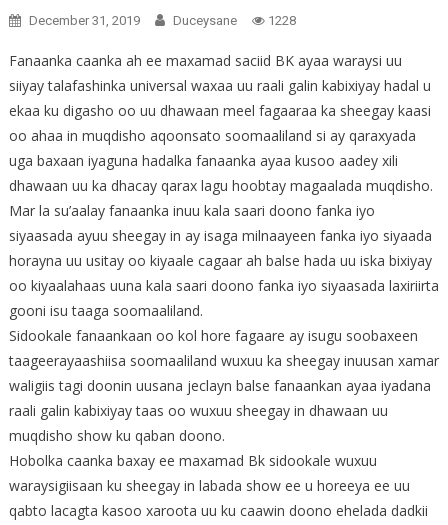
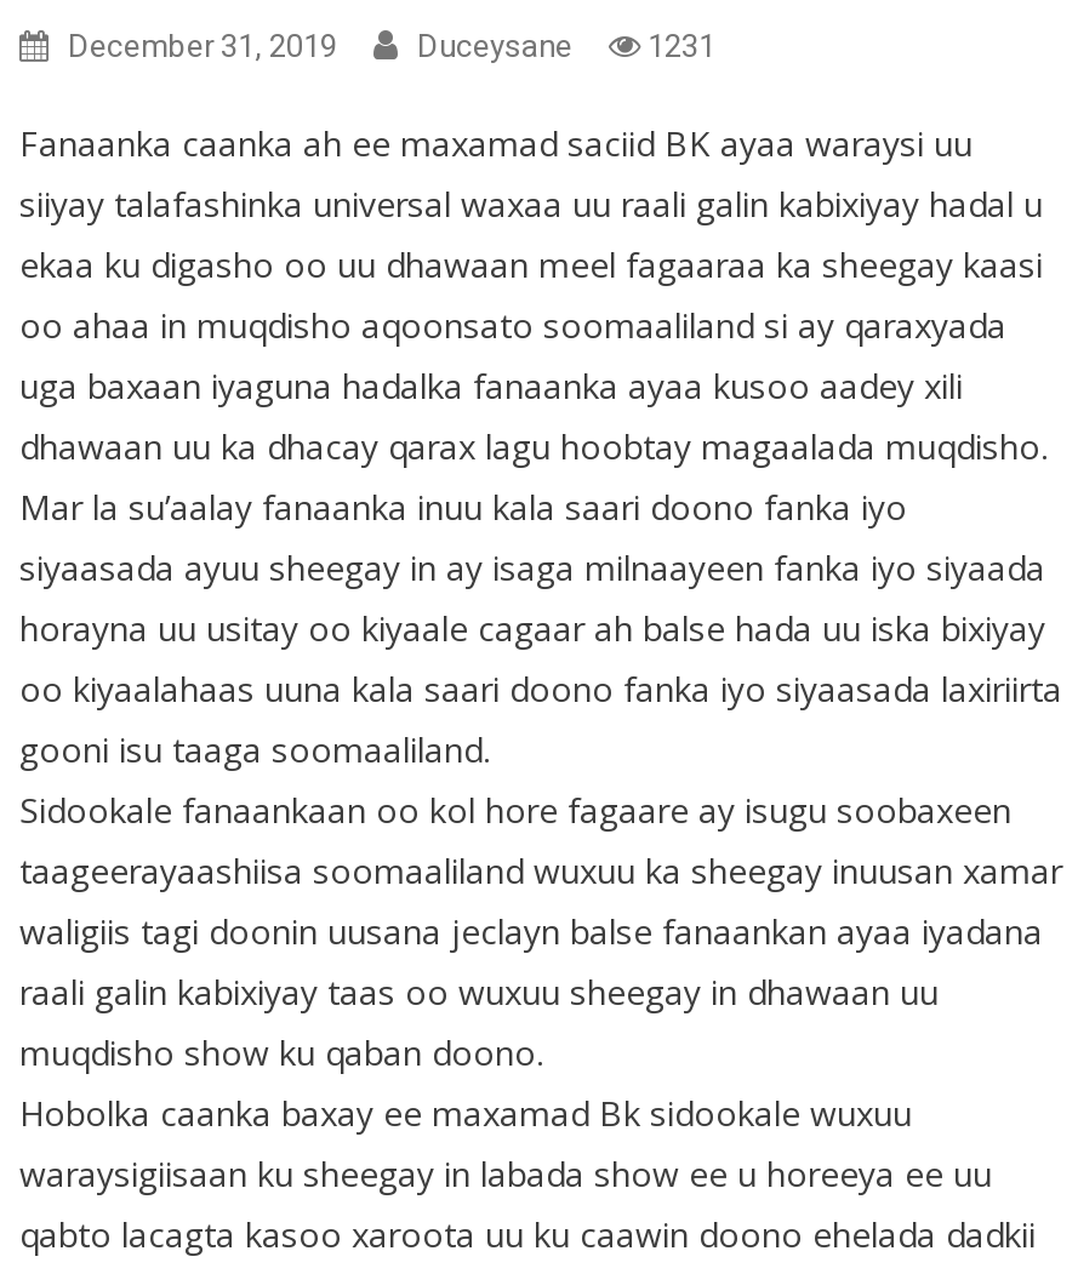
- 1228
+ 1231
